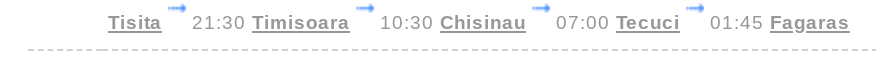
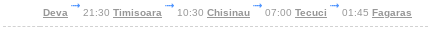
- Tisita
+ Deva
